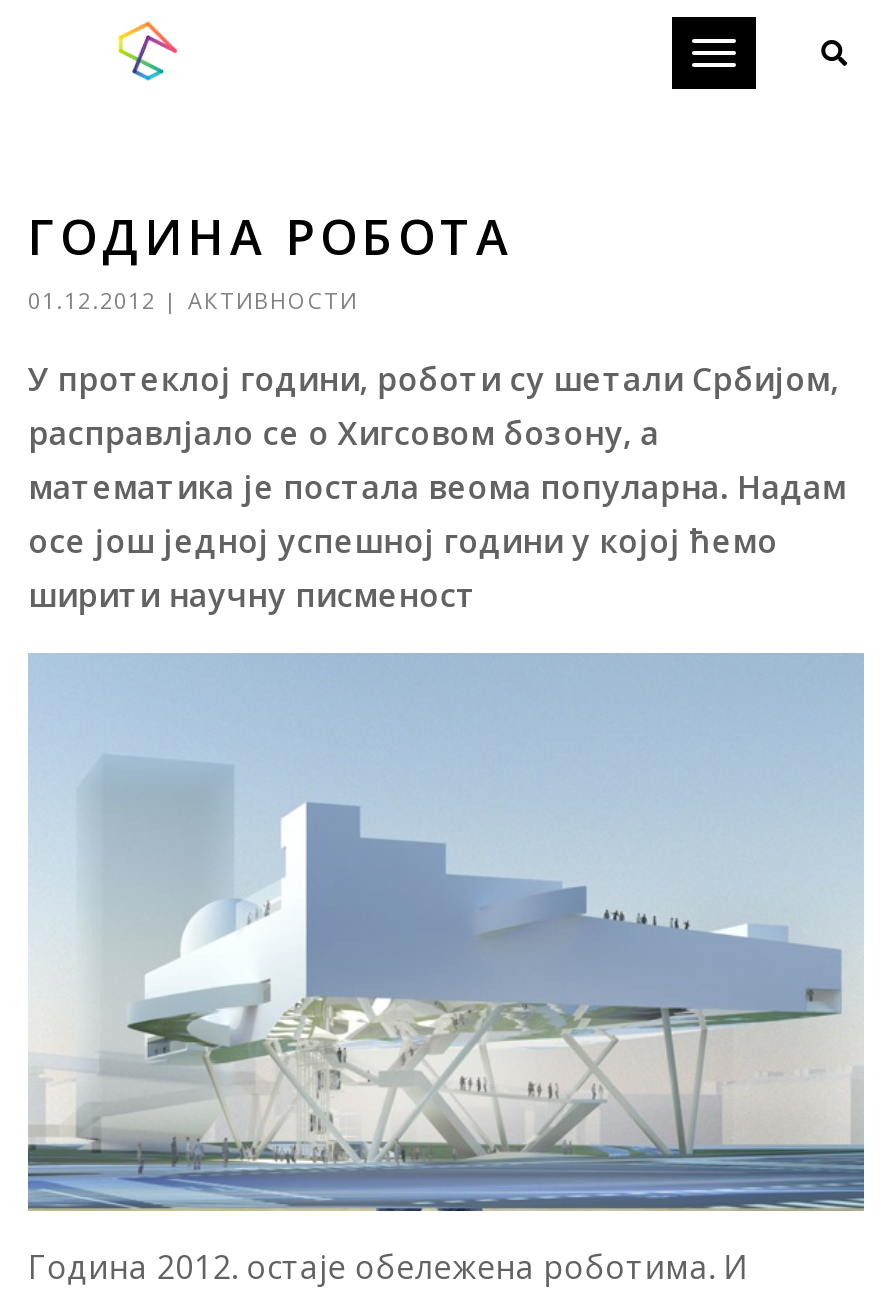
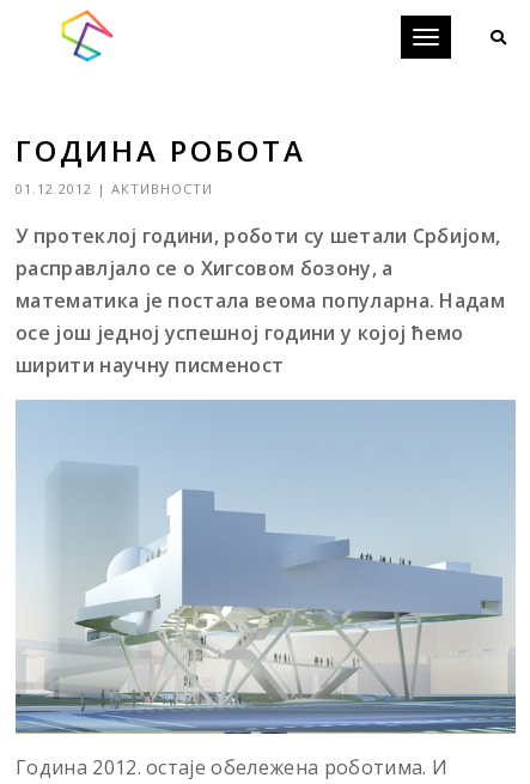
- [image]
+ [image]
